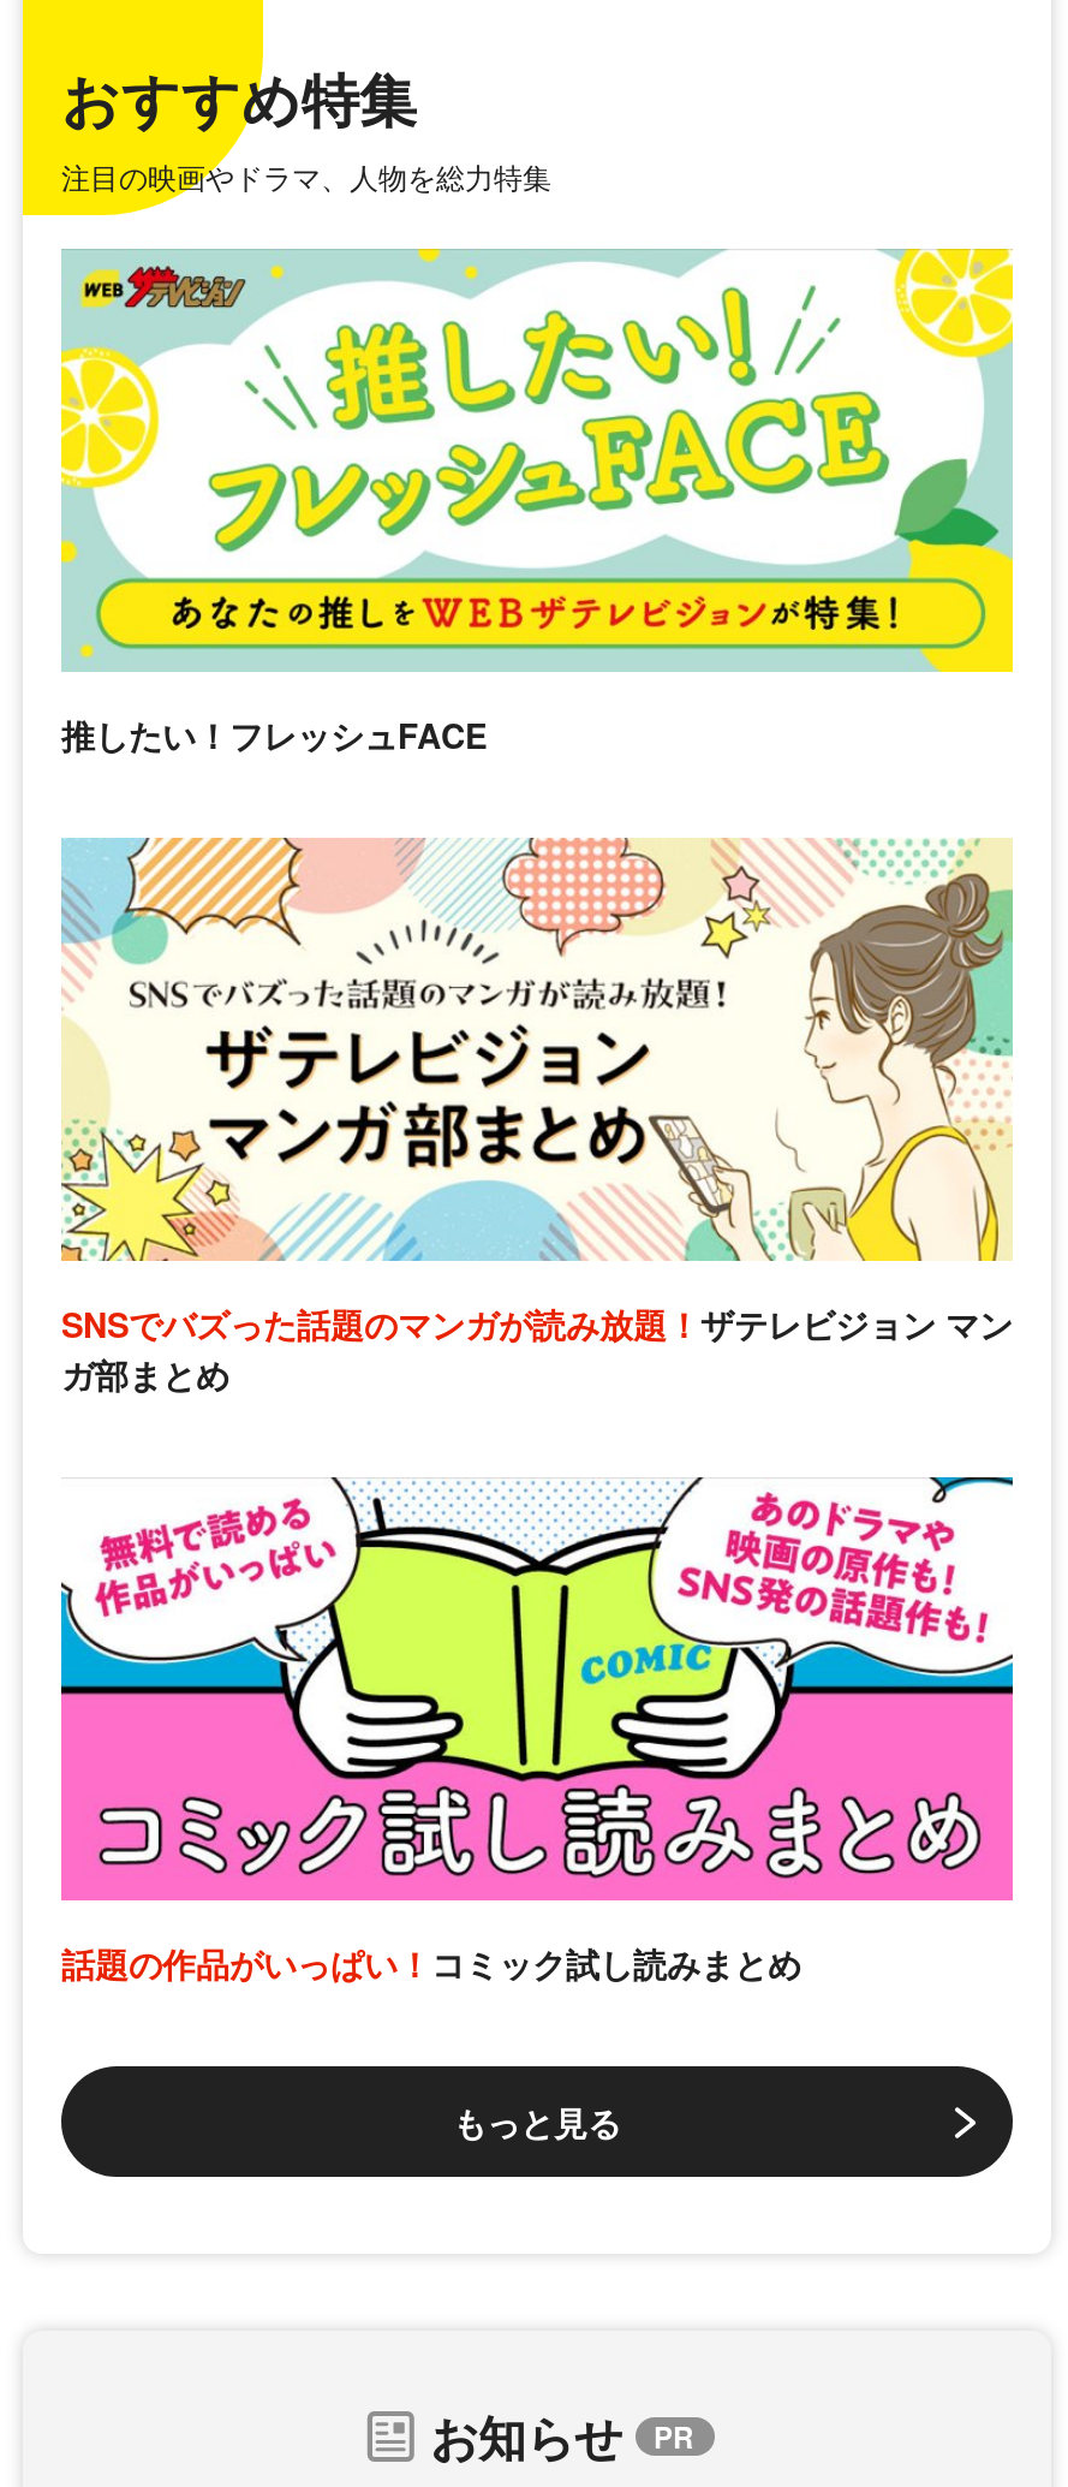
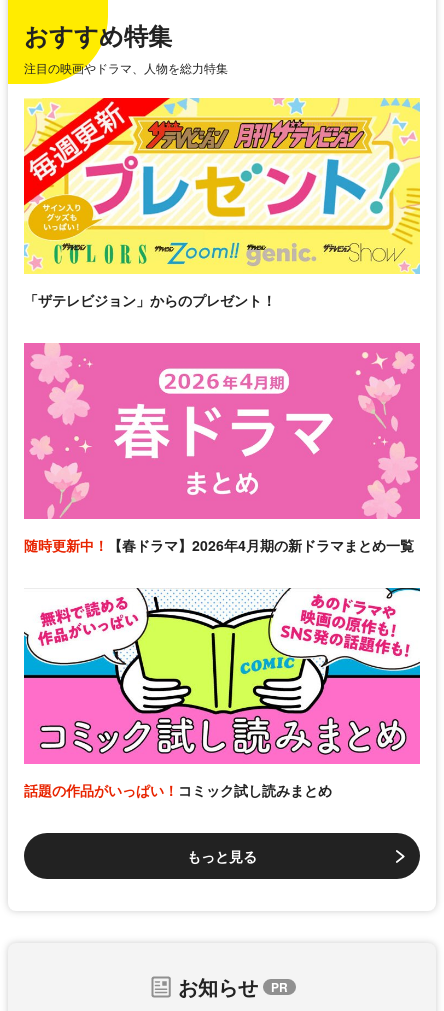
- [image]
- 推したい！フレッシュFACE
+ [image]
+ 「ザテレビジョン」からのプレゼント！

- [image]
- SNSでバズった話題のマンガが読み放題！ザテレビジョン マン
- ガ部まとめ
+ [image]
+ 随時更新中！【春ドラマ】2026年4月期の新ドラマまとめ一覧
